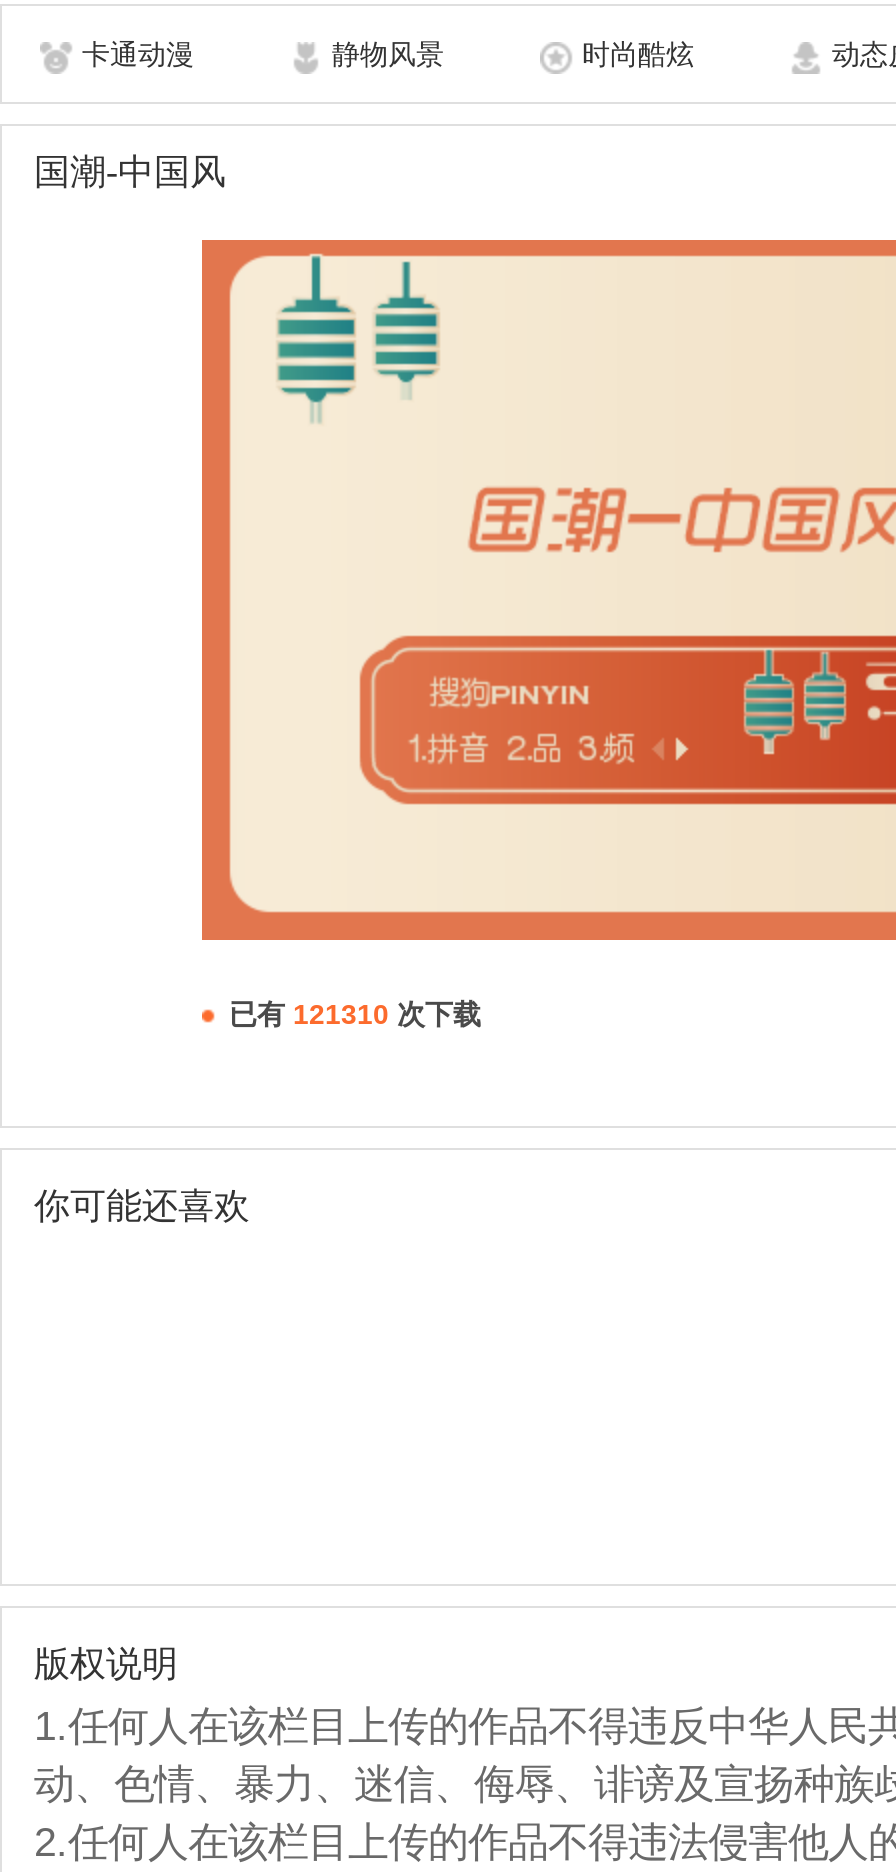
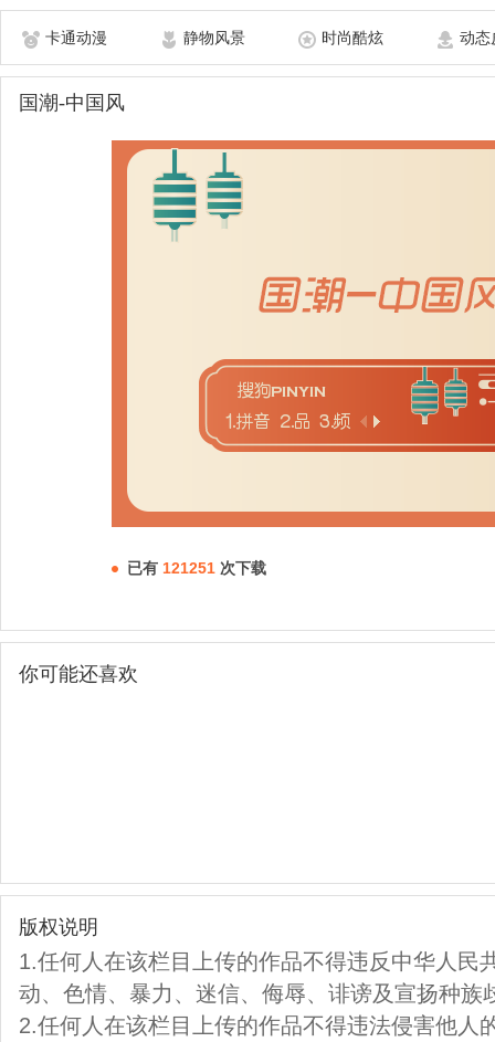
- 已有121310次下载
+ 已有121251次下载
